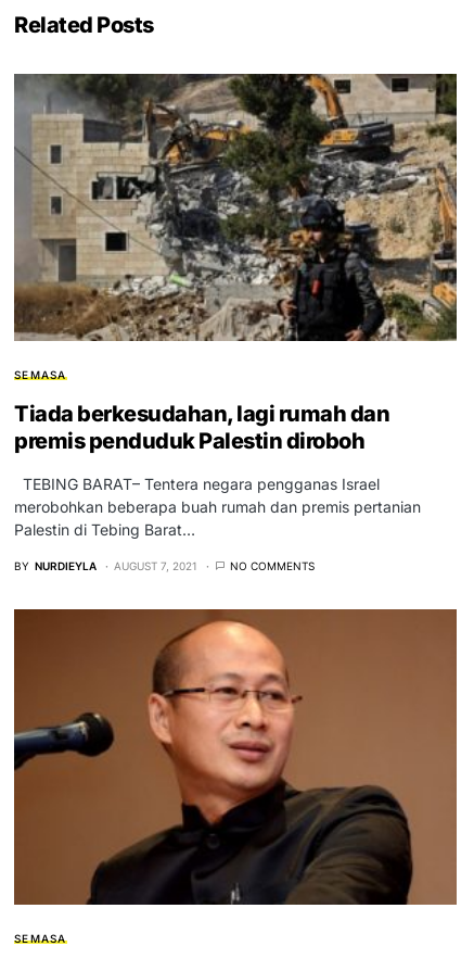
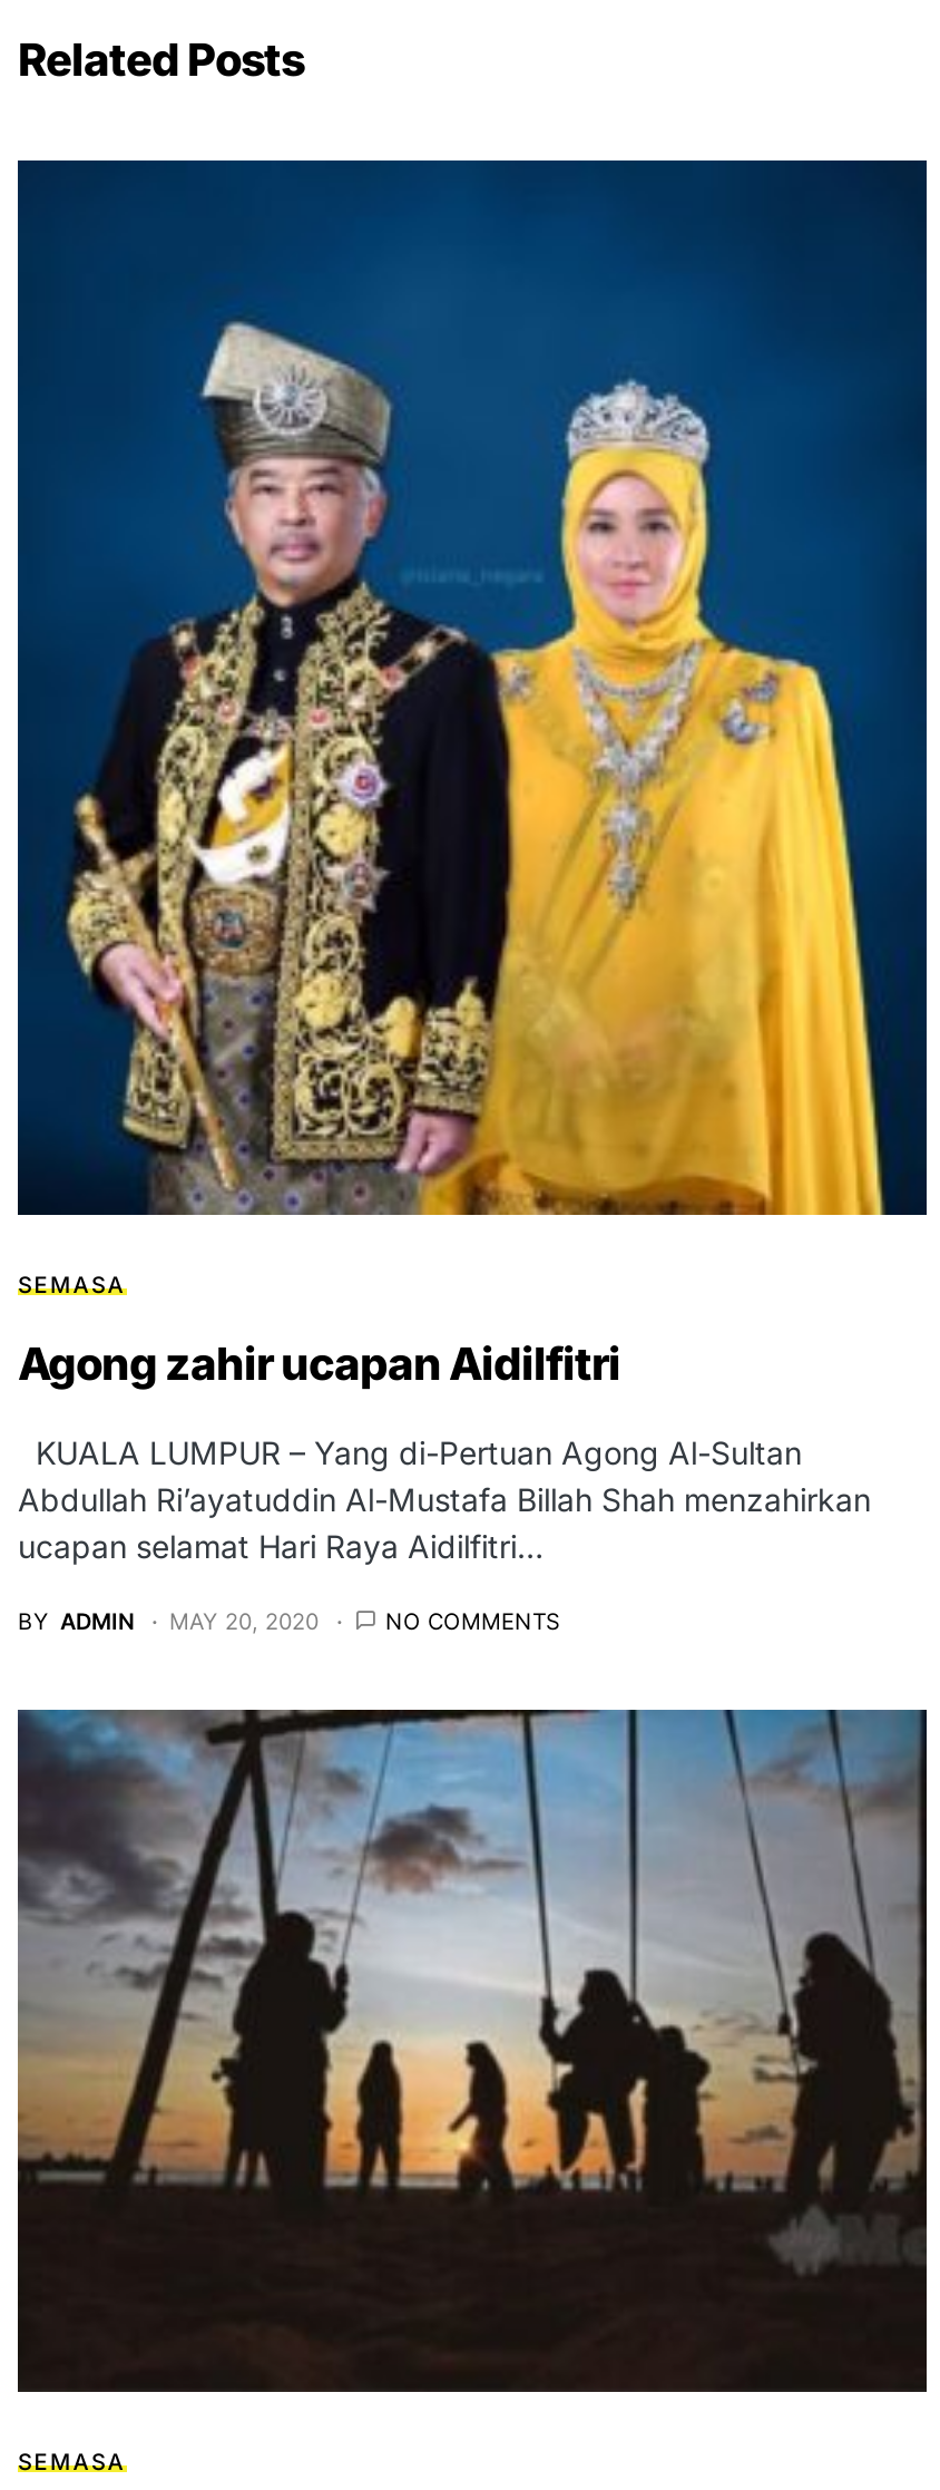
- [image]
+ [image]

- Tiada berkesudahan, lagi rumah dan
- premis penduduk Palestin diroboh
+ Agong zahir ucapan Aidilfitri

- TEBING BARAT– Tentera negara pengganas Israel
- merobohkan beberapa buah rumah dan premis pertanian
- Palestin di Tebing Barat…
+ KUALA LUMPUR – Yang di-Pertuan Agong Al-Sultan
+ Abdullah Ri’ayatuddin Al-Mustafa Billah Shah menzahirkan
+ ucapan selamat Hari Raya Aidilfitri…

- BY NURDIEYLA
- AUGUST 7, 2021
+ BY ADMIN
+ MAY 20, 2020

- [image]
+ [image]
